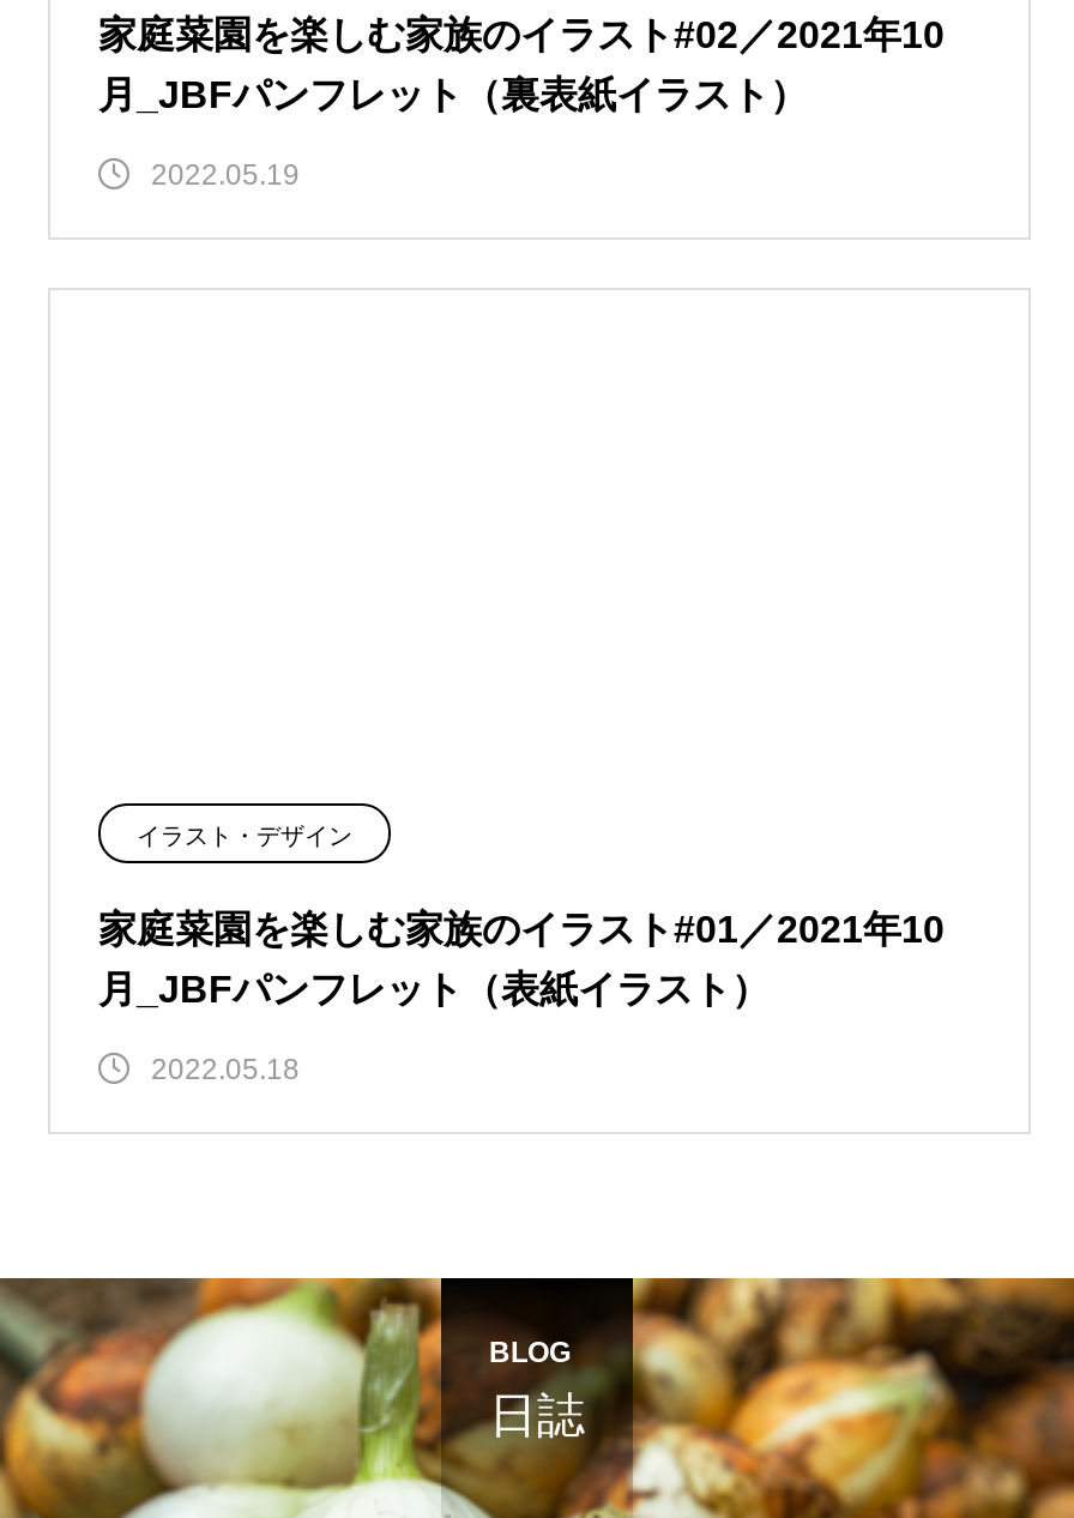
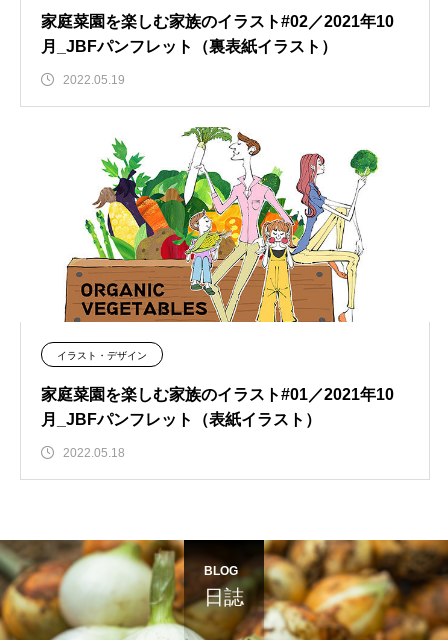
+ [image]
